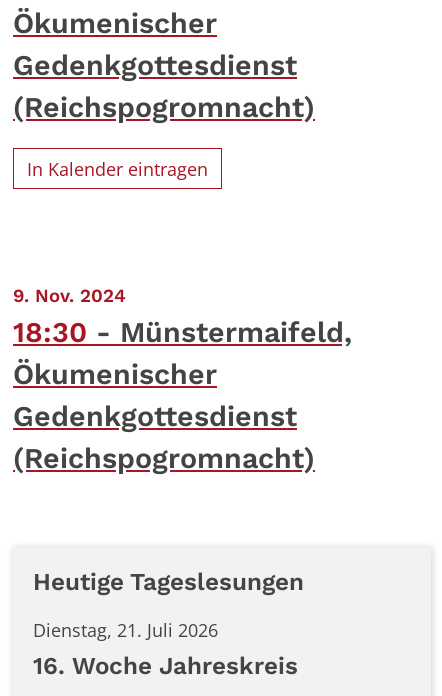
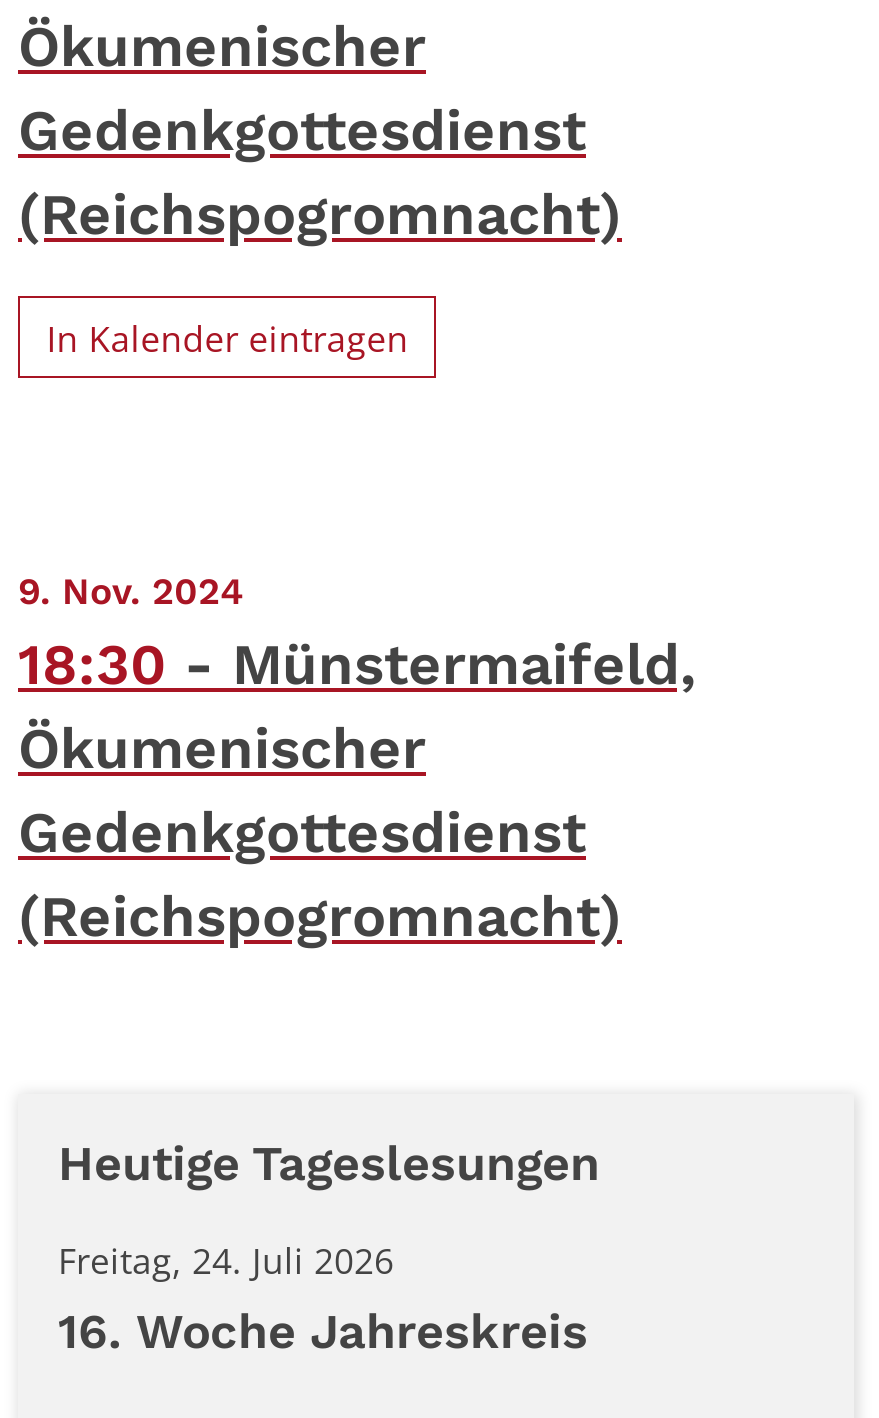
- Dienstag, 21. Juli 2026
+ Freitag, 24. Juli 2026
